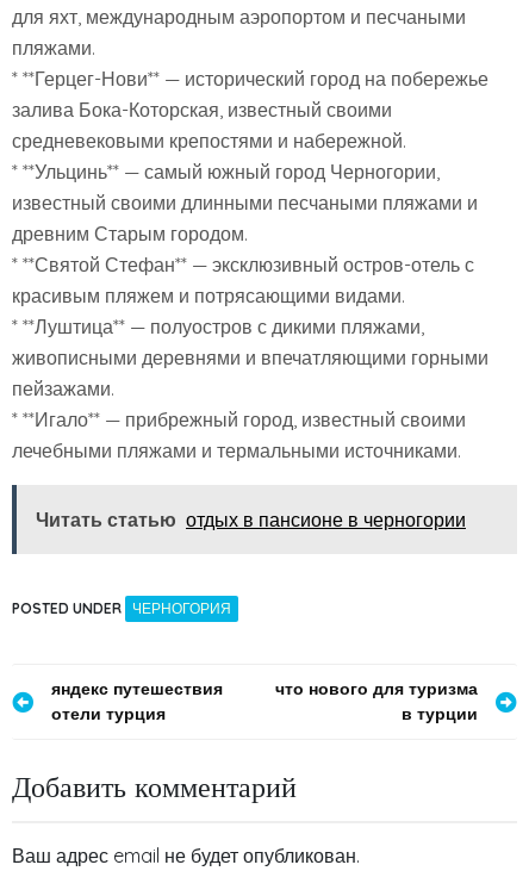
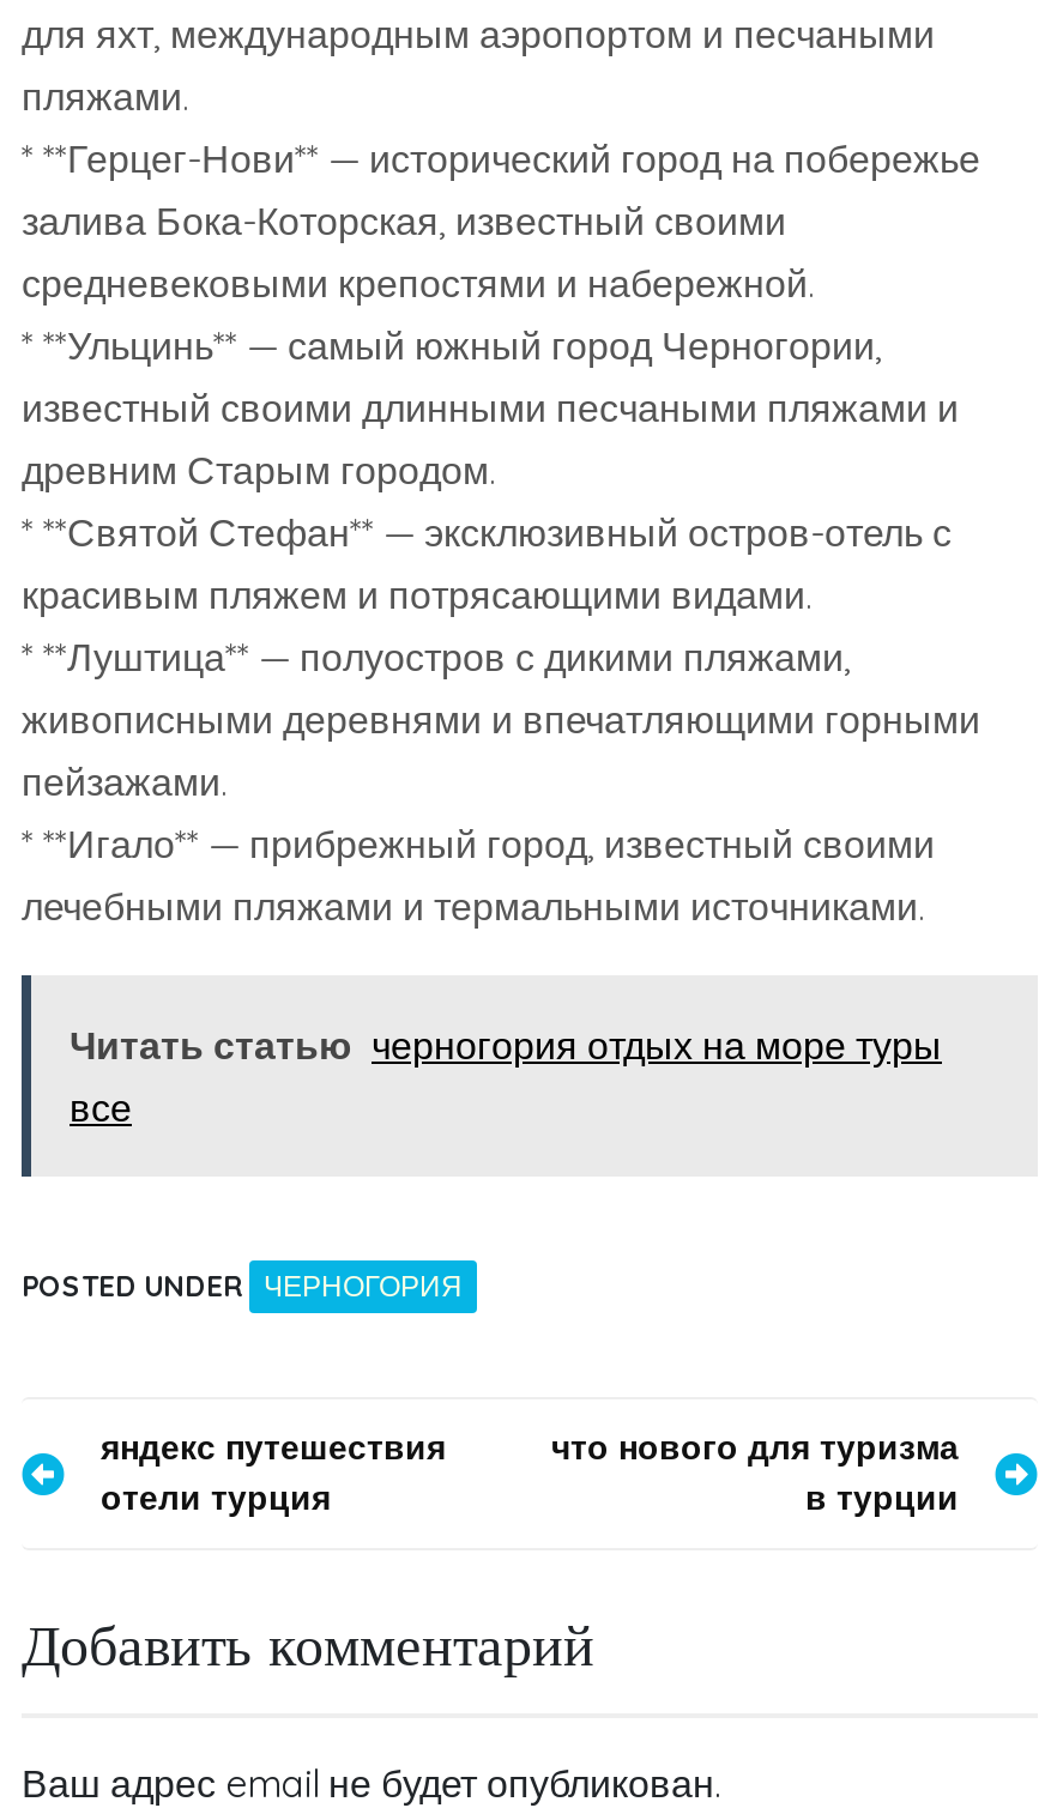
- Читать статью отдых в пансионе в черногории
+ Читать статью черногория отдых на море туры
+ все
